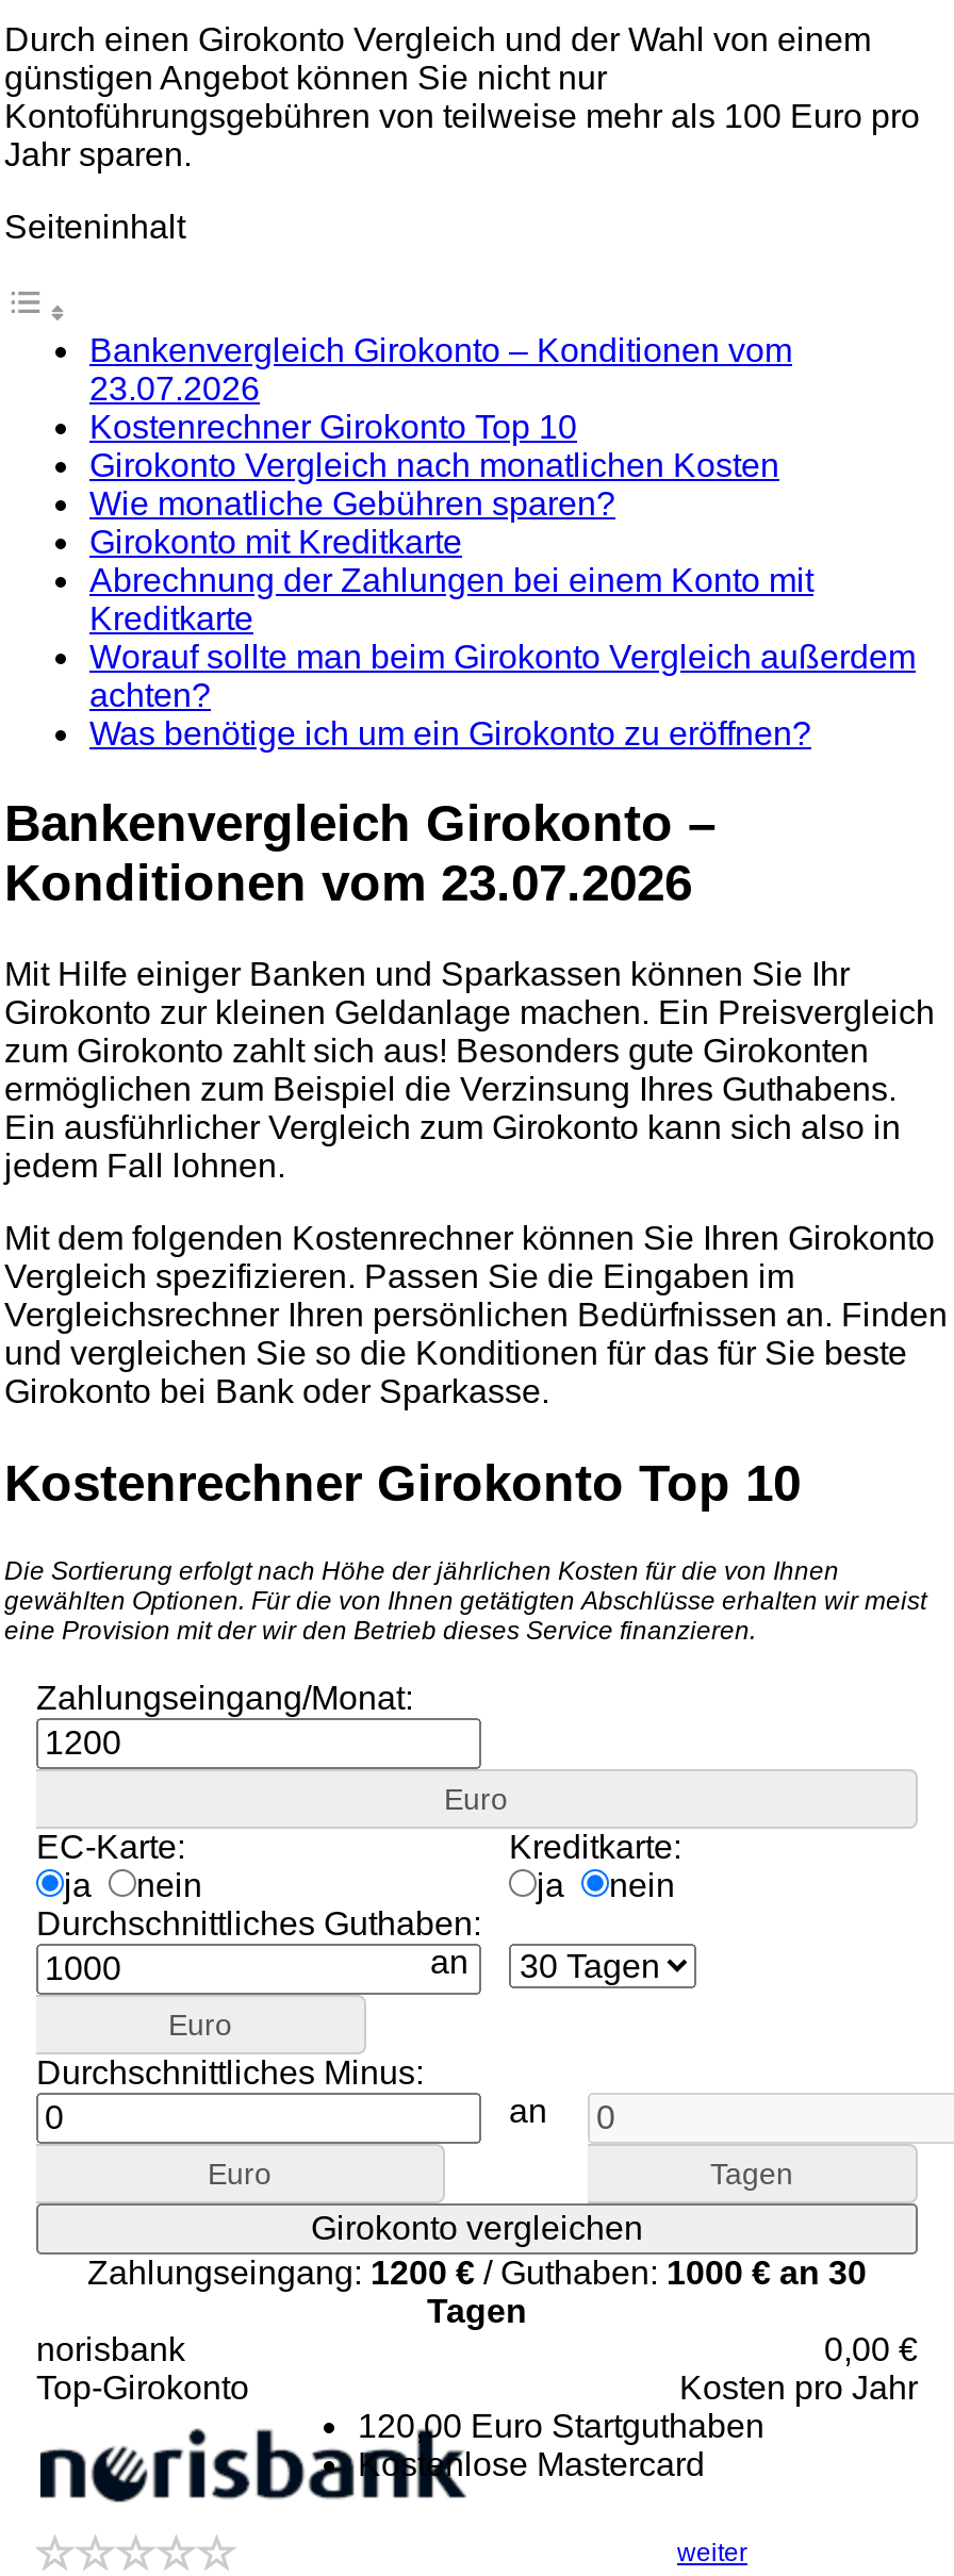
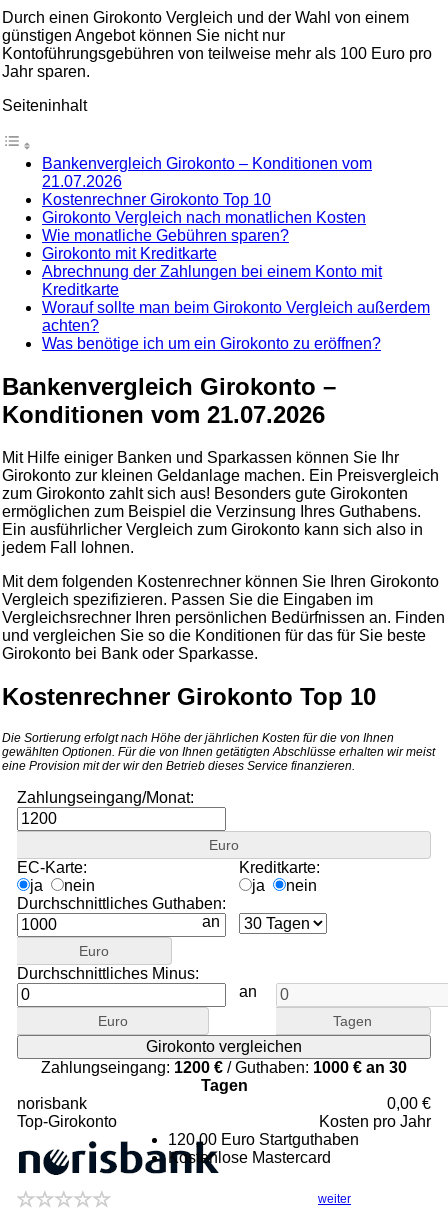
- 23.07.2026
+ 21.07.2026

- Konditionen vom 23.07.2026
+ Konditionen vom 21.07.2026
